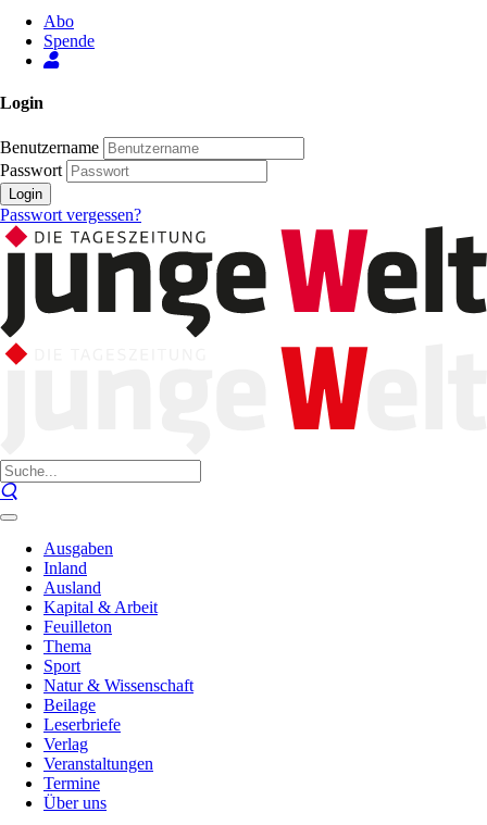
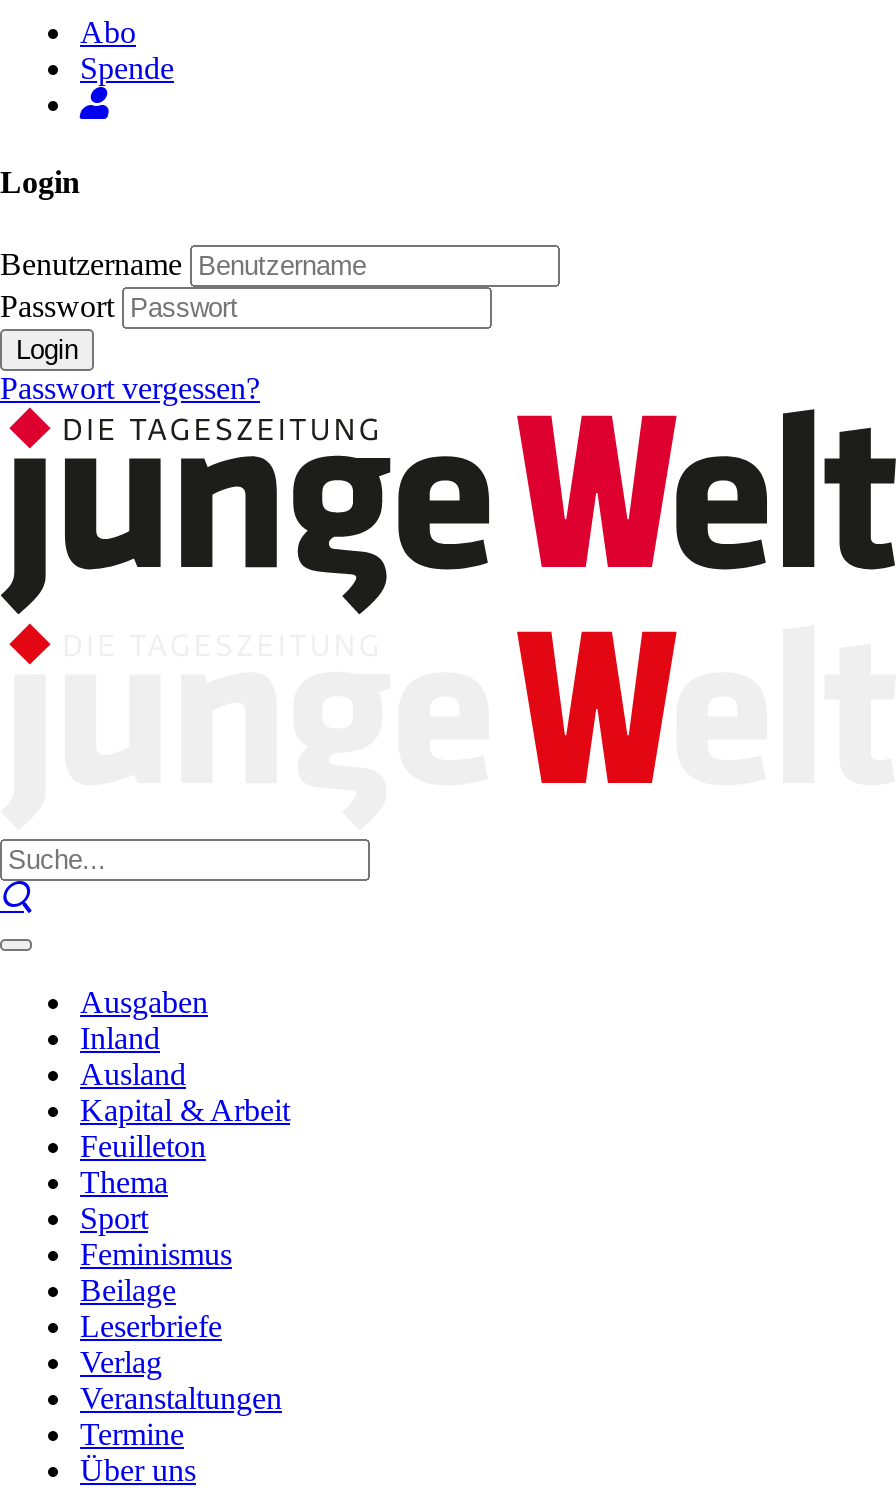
- Natur & Wissenschaft
+ Feminismus
